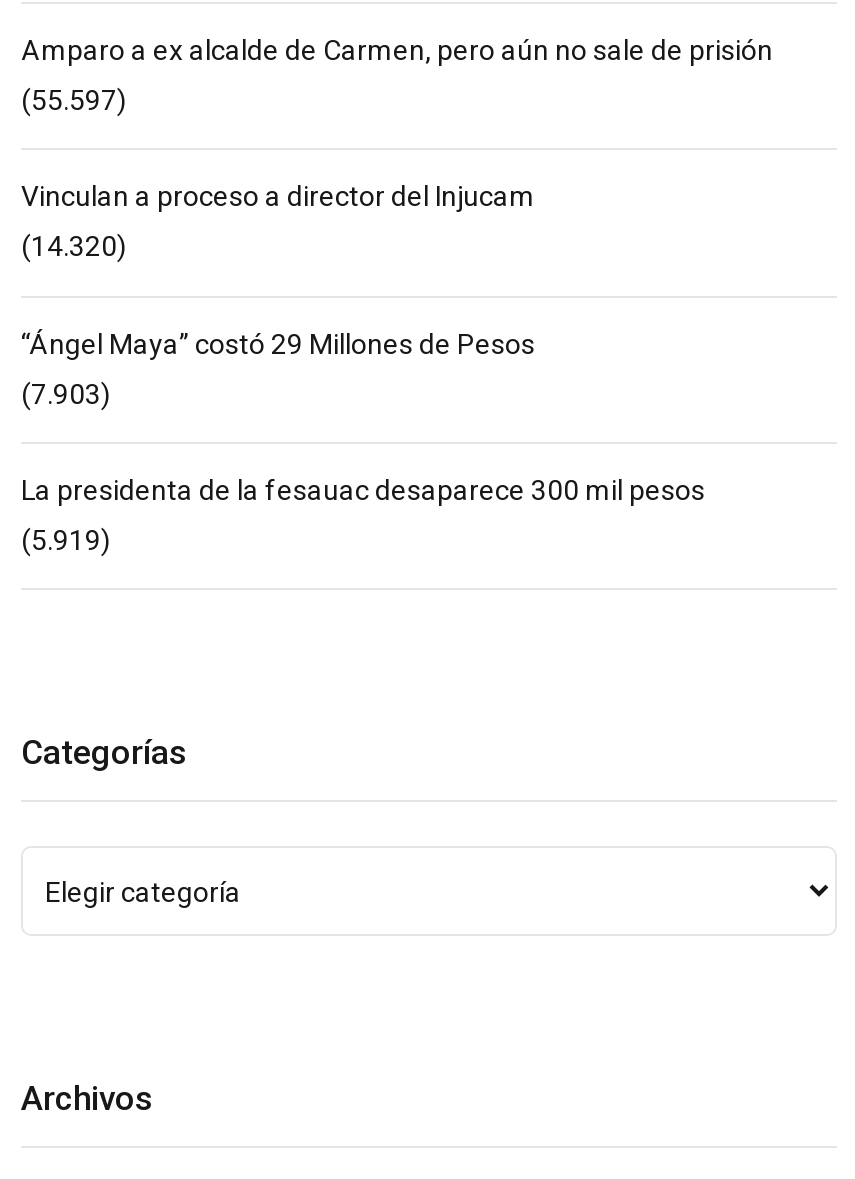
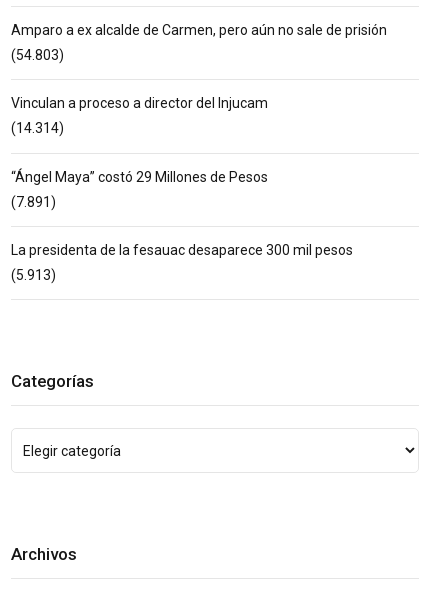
- (55.597)
+ (54.803)

- (14.320)
+ (14.314)

- (7.903)
+ (7.891)

- (5.919)
+ (5.913)
